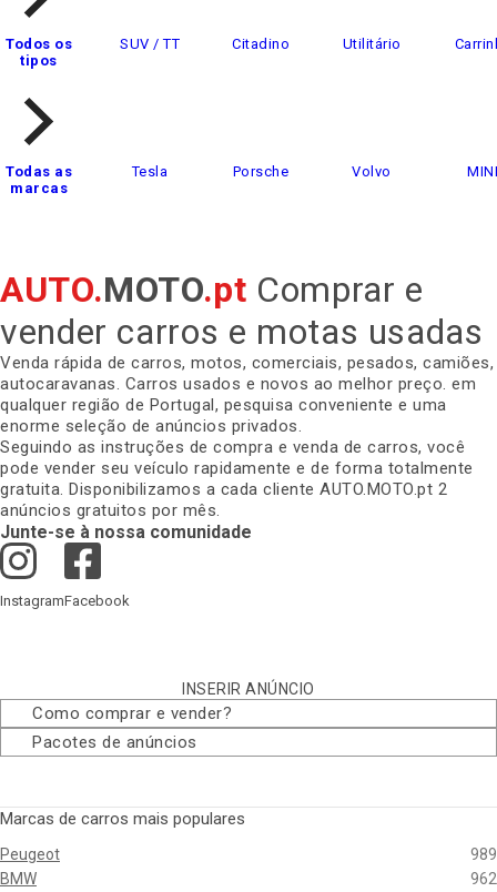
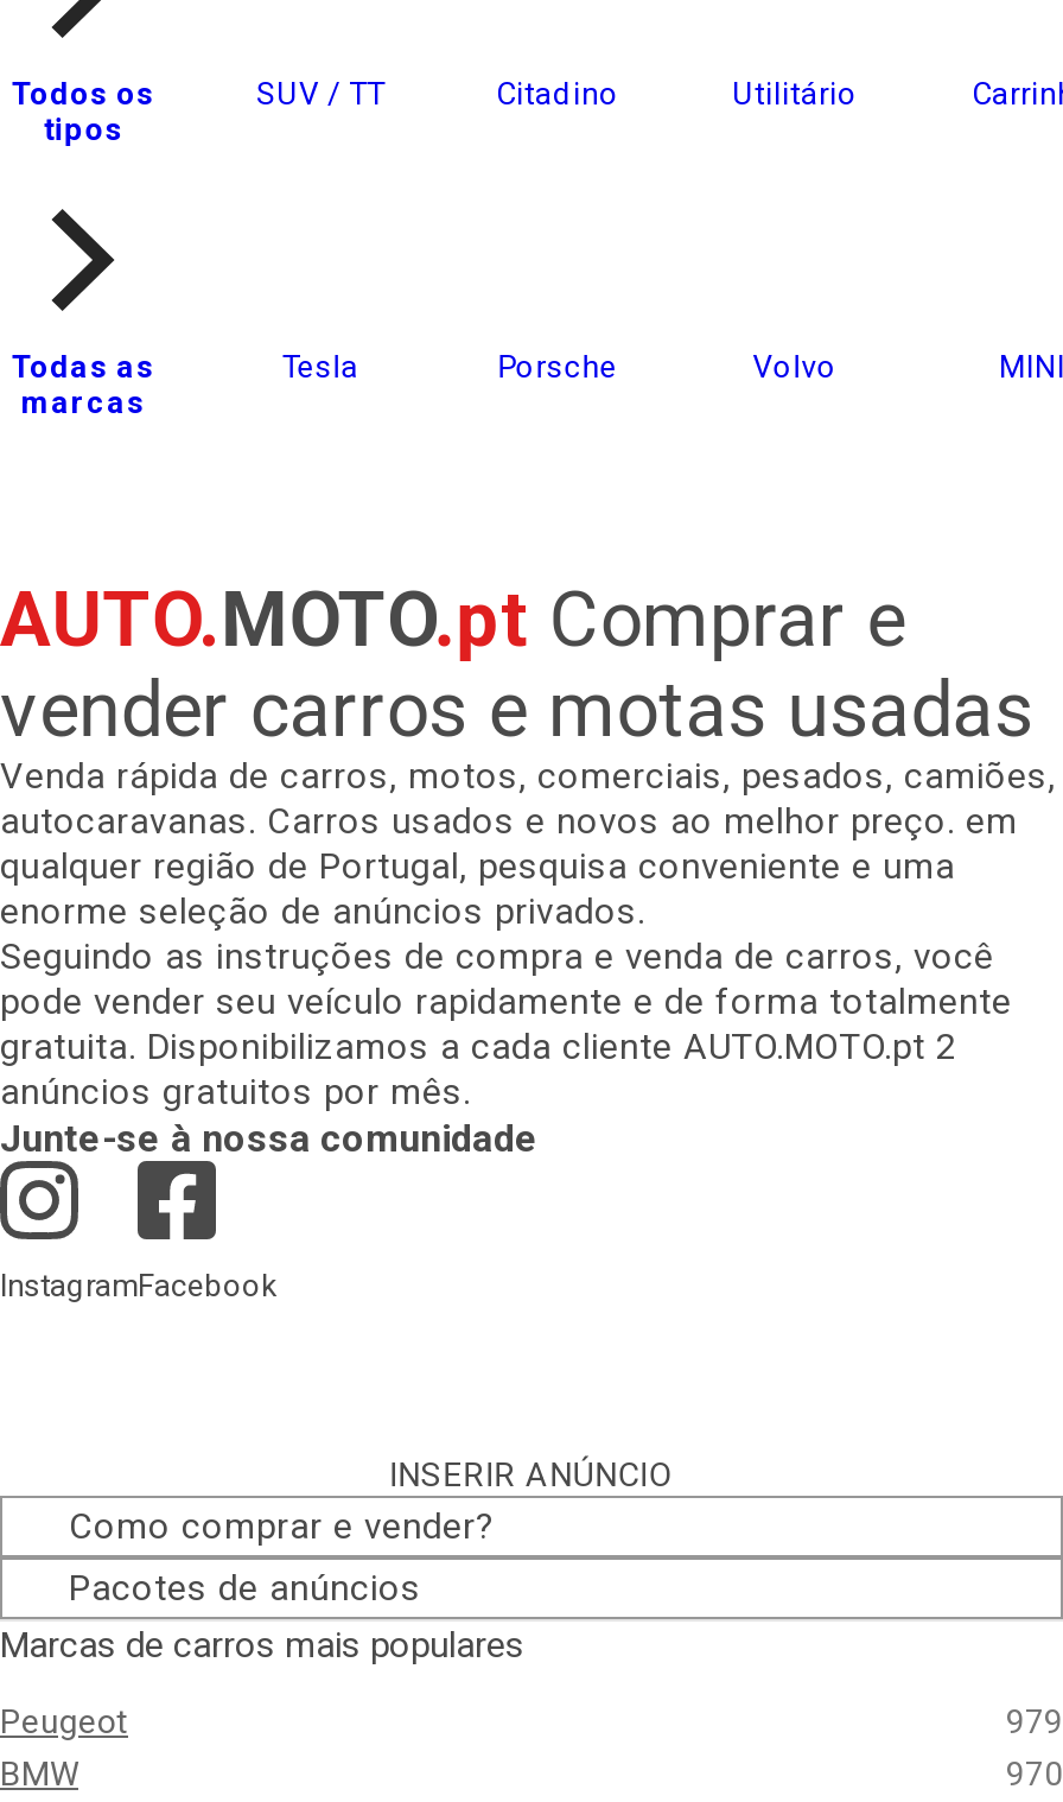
- 989
+ 979

- 962
+ 970
